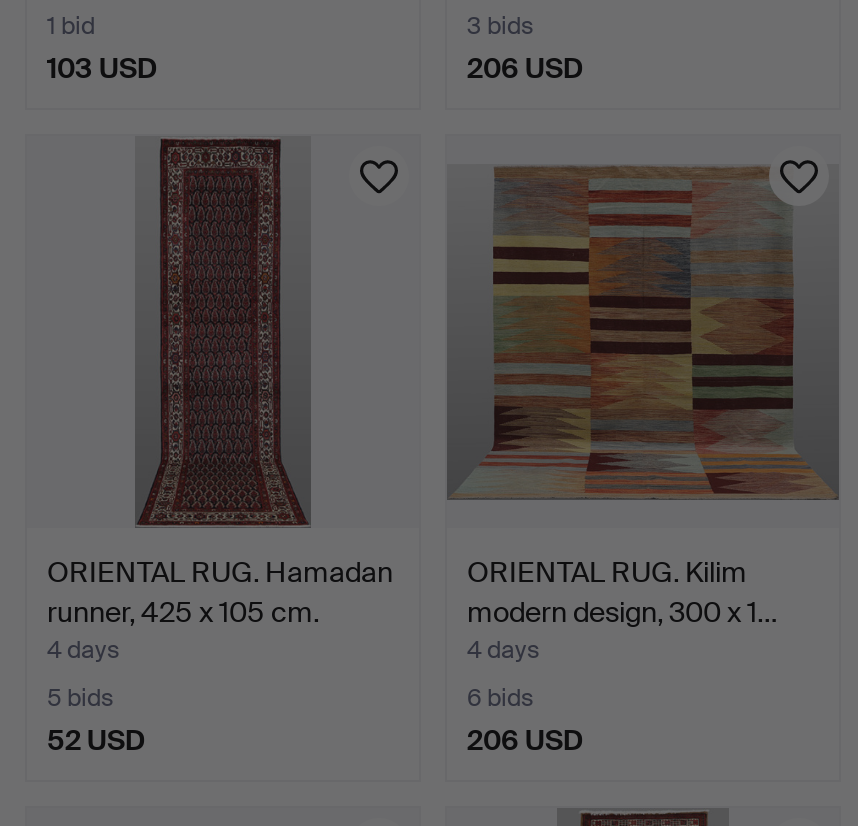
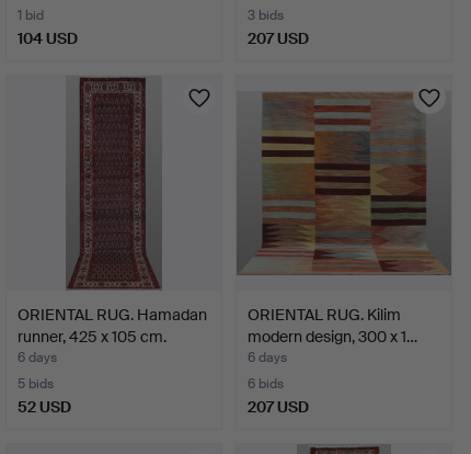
- 103 USD
+ 104 USD

- 206 USD
+ 207 USD

- 4 days
+ 6 days

- 4 days
+ 6 days

- 206 USD
+ 207 USD
